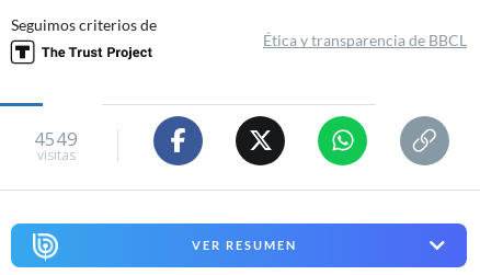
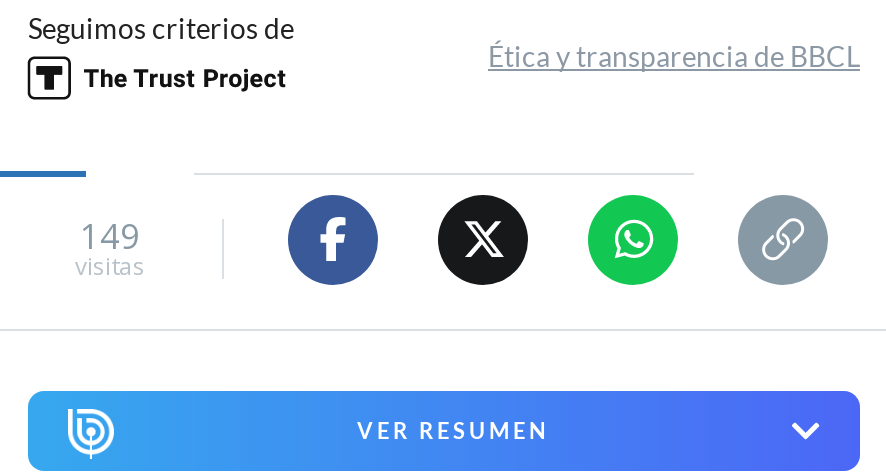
- 4549
+ 149
